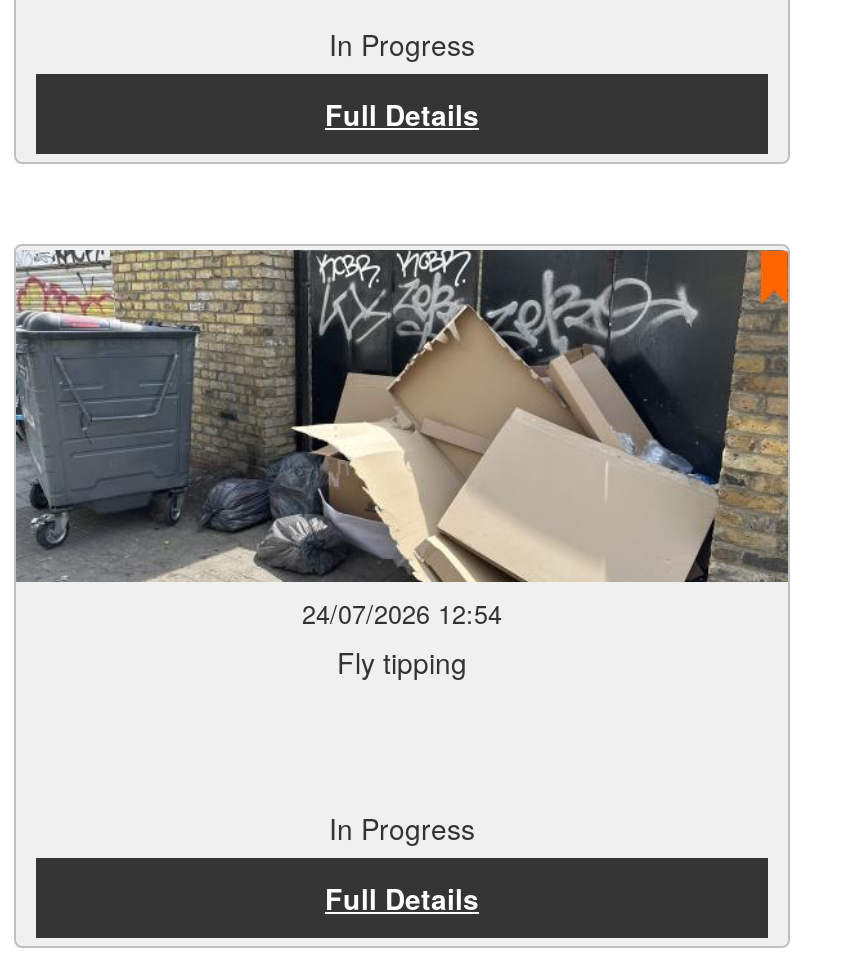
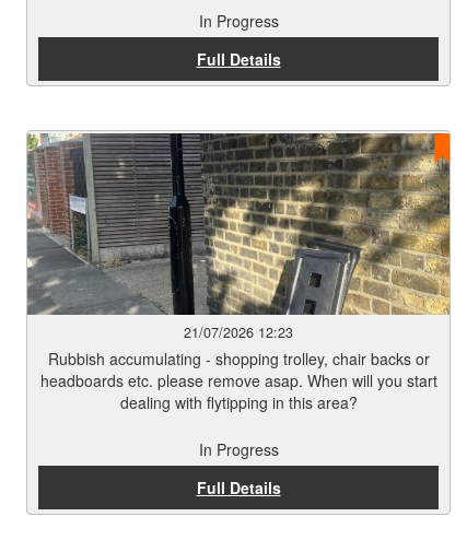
- [image]
- 24/07/2026 12:54
- Fly tipping
+ [image]
+ 21/07/2026 12:23
+ Rubbish accumulating - shopping trolley, chair backs or
+ headboards etc. please remove asap. When will you start
+ dealing with flytipping in this area?
